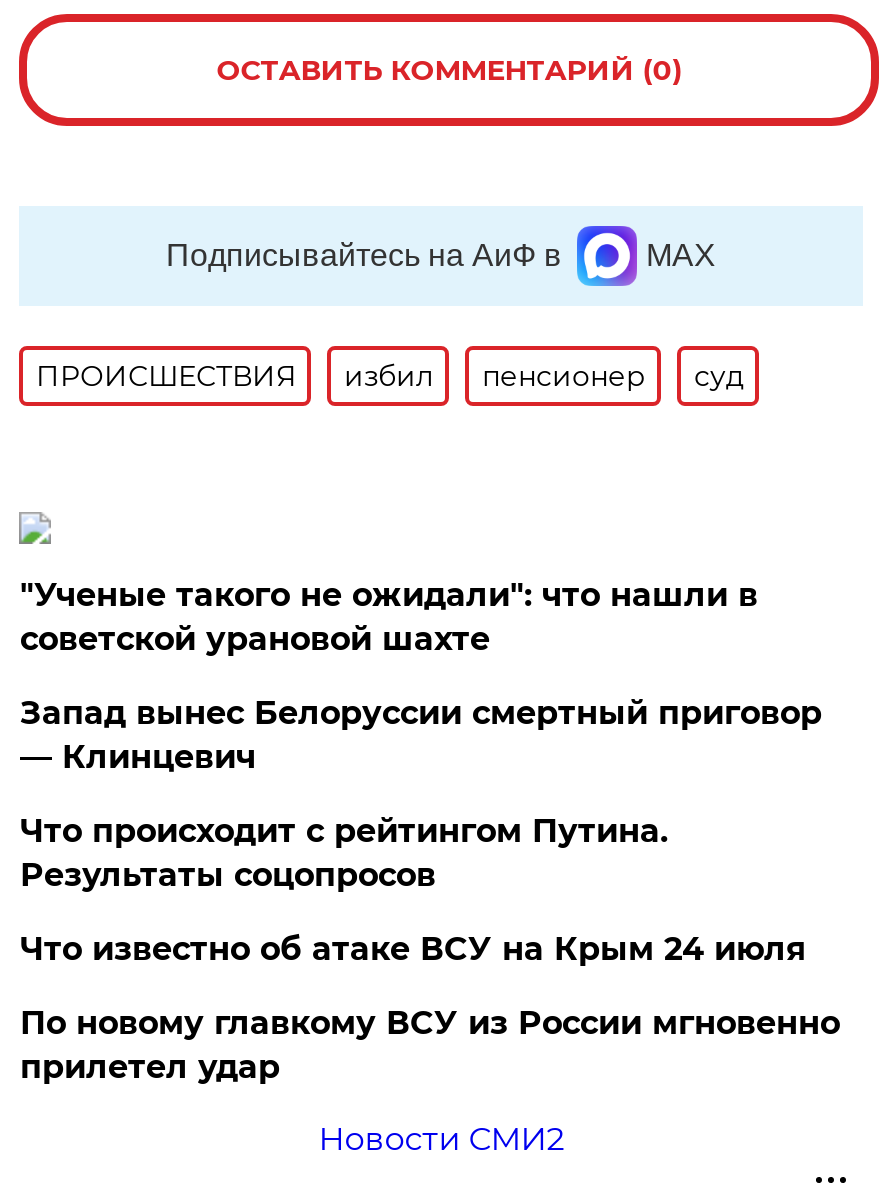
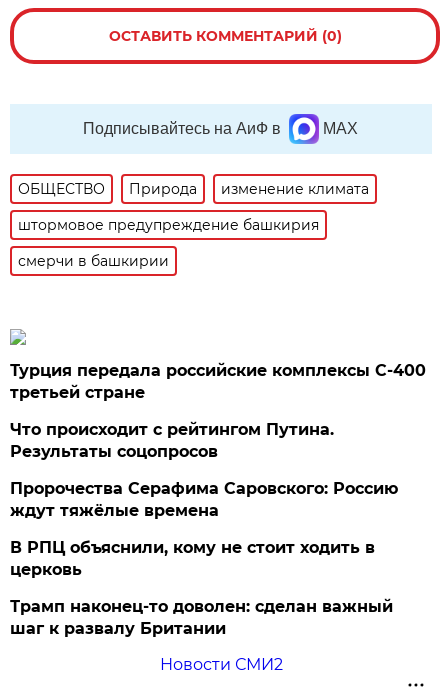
- ПРОИСШЕСТВИЯ
- избил
- пенсионер
- суд
+ ОБЩЕСТВО
+ Природа
+ изменение климата
+ штормовое предупреждение башкирия
+ смерчи в башкирии

- "Ученые такого не ожидали": что нашли в
- советской урановой шахте
- Запад вынес Белоруссии смертный приговор
- — Клинцевич
+ Турция передала российские комплексы С-400
+ третьей стране

- Что известно об атаке ВСУ на Крым 24 июля
- По новому главкому ВСУ из России мгновенно
- прилетел удар
+ Пророчества Серафима Саровского: Россию
+ ждут тяжёлые времена
+ В РПЦ объяснили, кому не стоит ходить в
+ церковь
+ Трамп наконец-то доволен: сделан важный
+ шаг к развалу Британии
